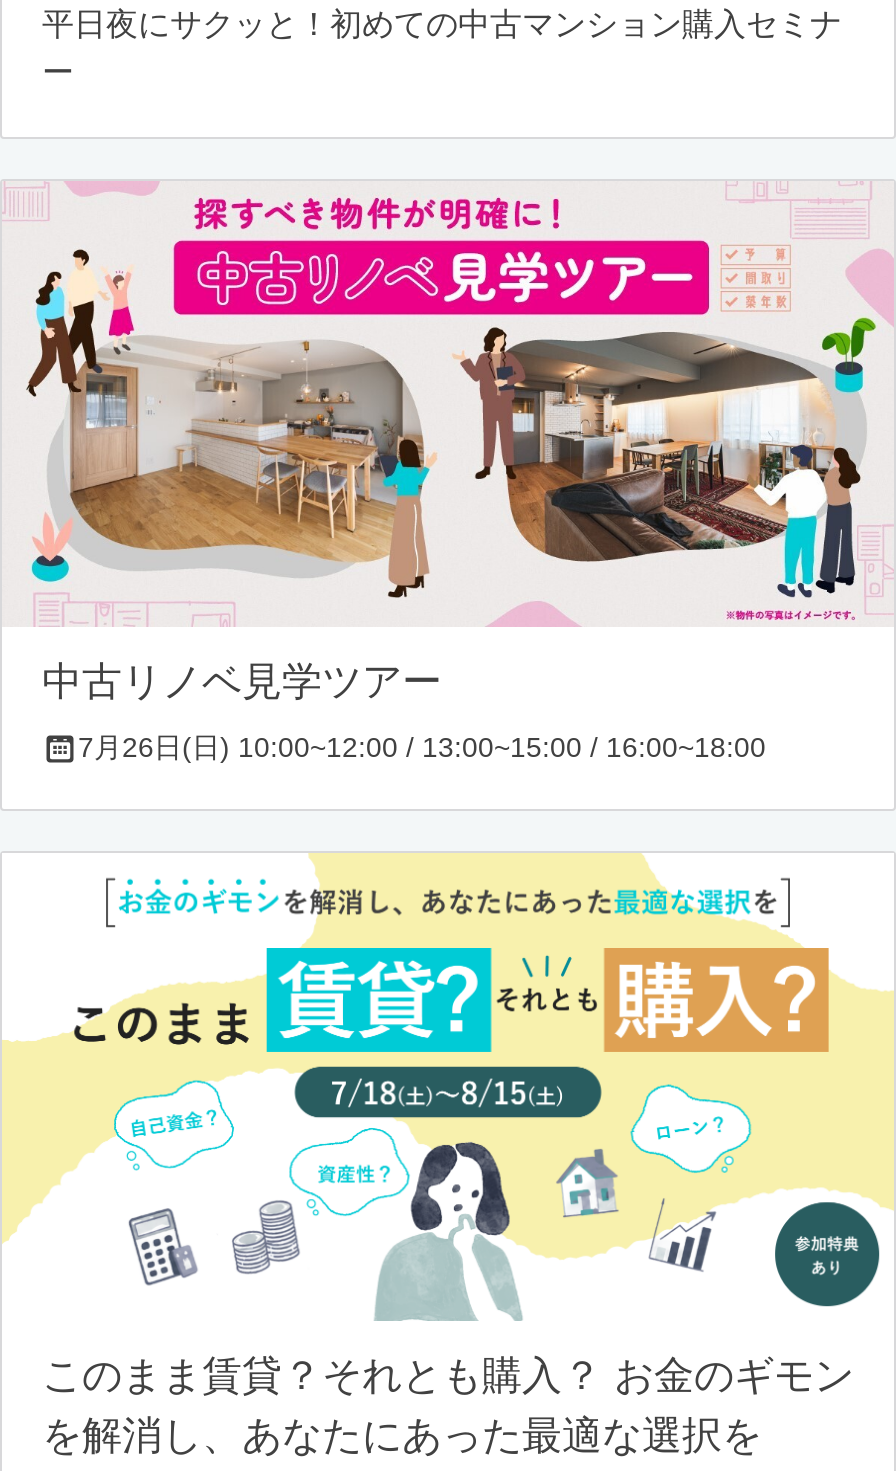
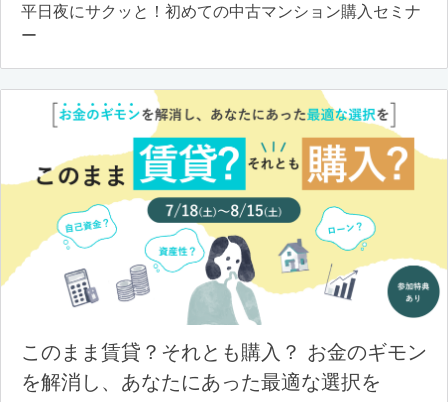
- [image]
- 中古リノベ見学ツアー
- 7月26日(日) 10:00~12:00 / 13:00~15:00 / 16:00~18:00
